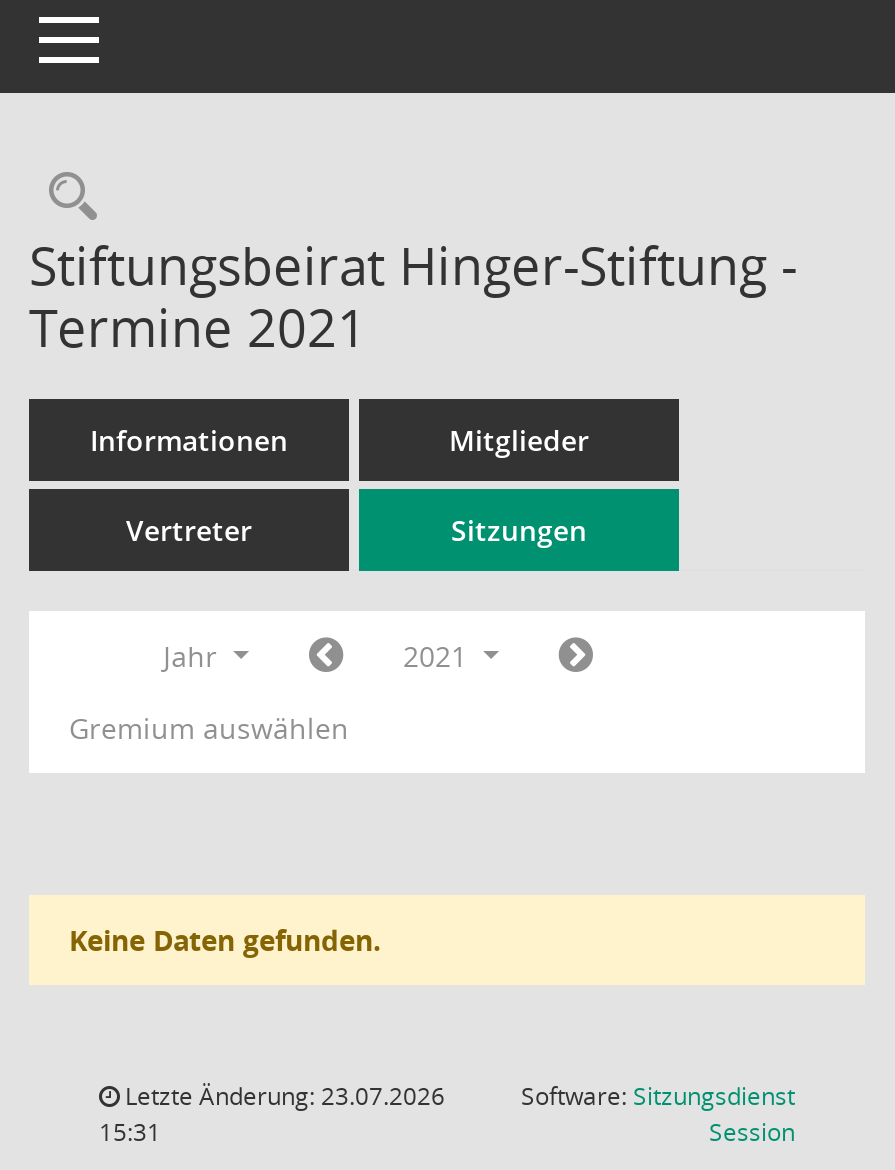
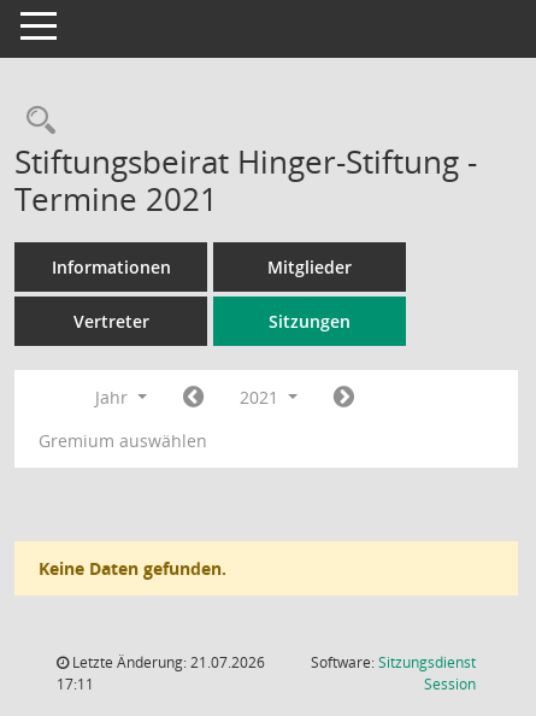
- Letzte Änderung: 23.07.2026
+ Letzte Änderung: 21.07.2026

- 15:31
+ 17:11
